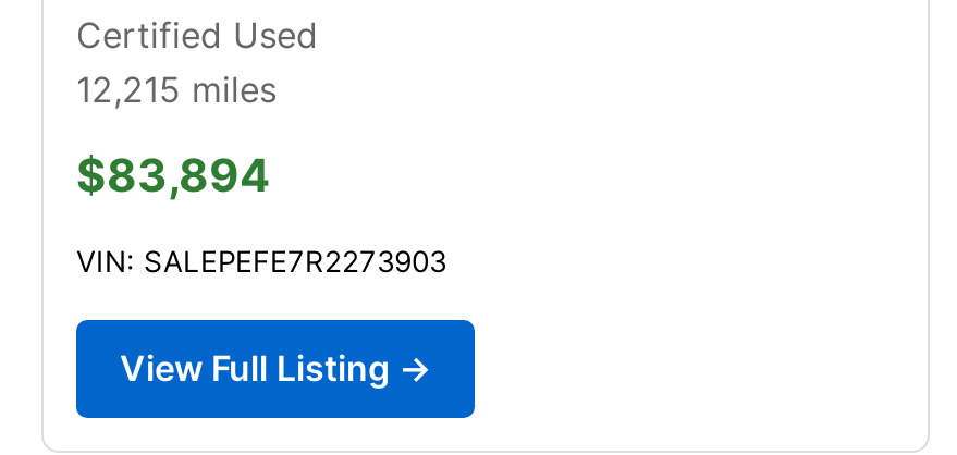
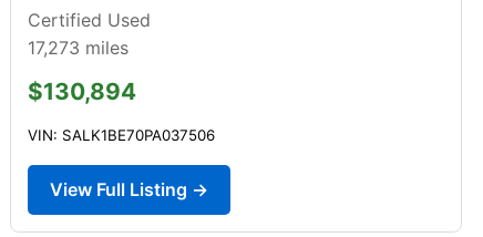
- 12,215 miles
+ 17,273 miles

- $83,894
+ $130,894

- VIN: SALEPEFE7R2273903
+ VIN: SALK1BE70PA037506
